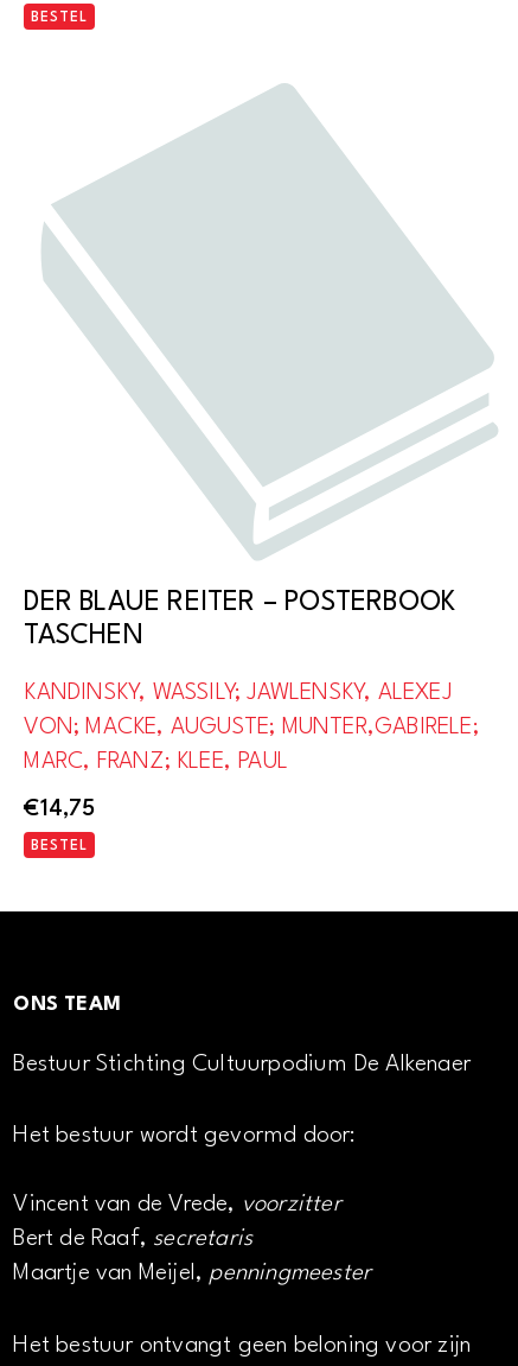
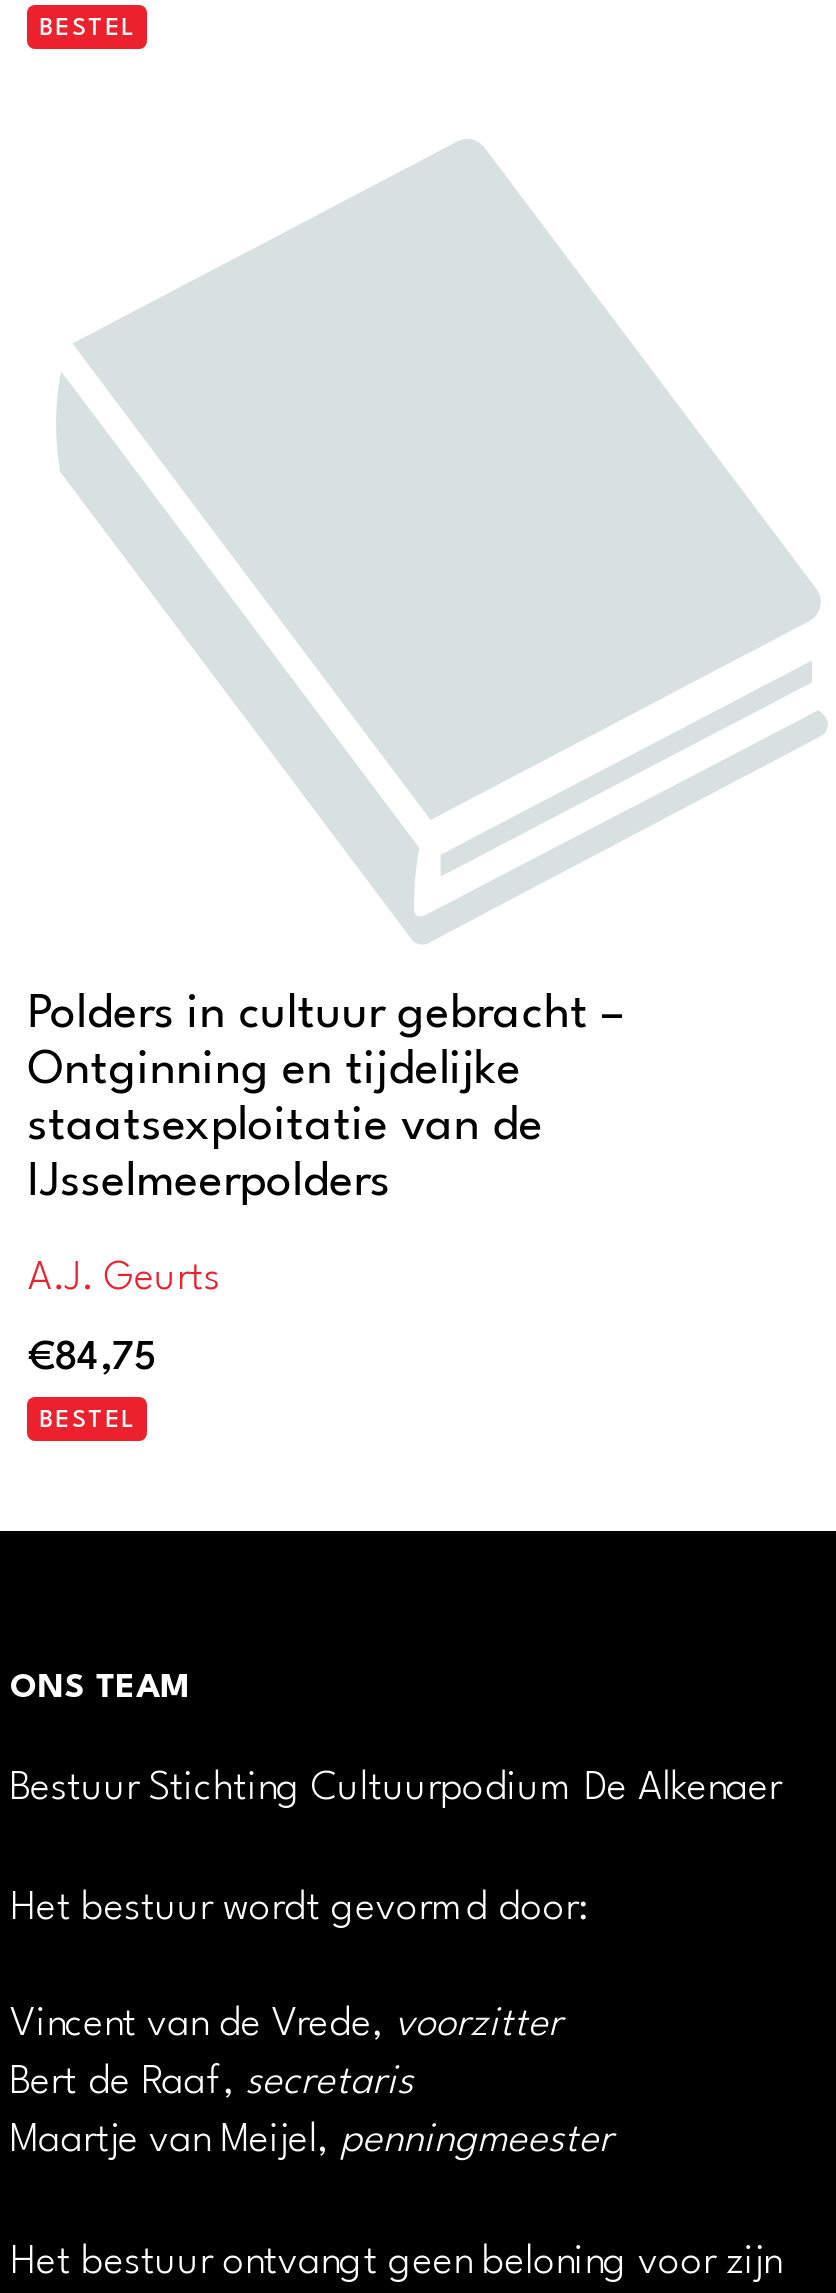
- DER BLAUE REITER – POSTERBOOK
- TASCHEN
+ Polders in cultuur gebracht –
+ Ontginning en tijdelijke
+ staatsexploitatie van de
+ IJsselmeerpolders

- KANDINSKY, WASSILY; JAWLENSKY, ALEXEJ
- VON; MACKE, AUGUSTE; MUNTER,GABIRELE;
- MARC, FRANZ; KLEE, PAUL
+ A.J. Geurts

- €14,75
+ €84,75
